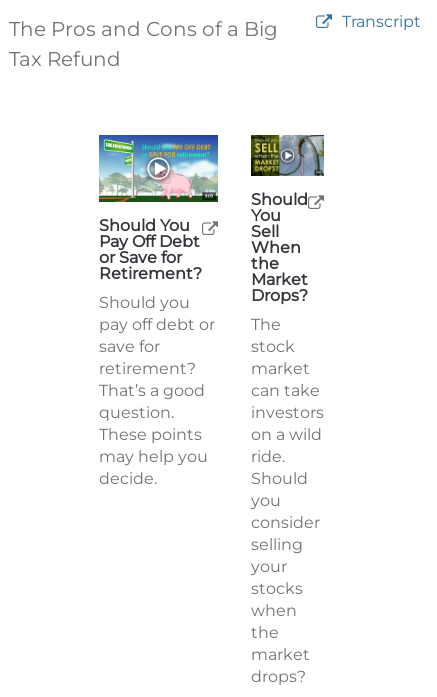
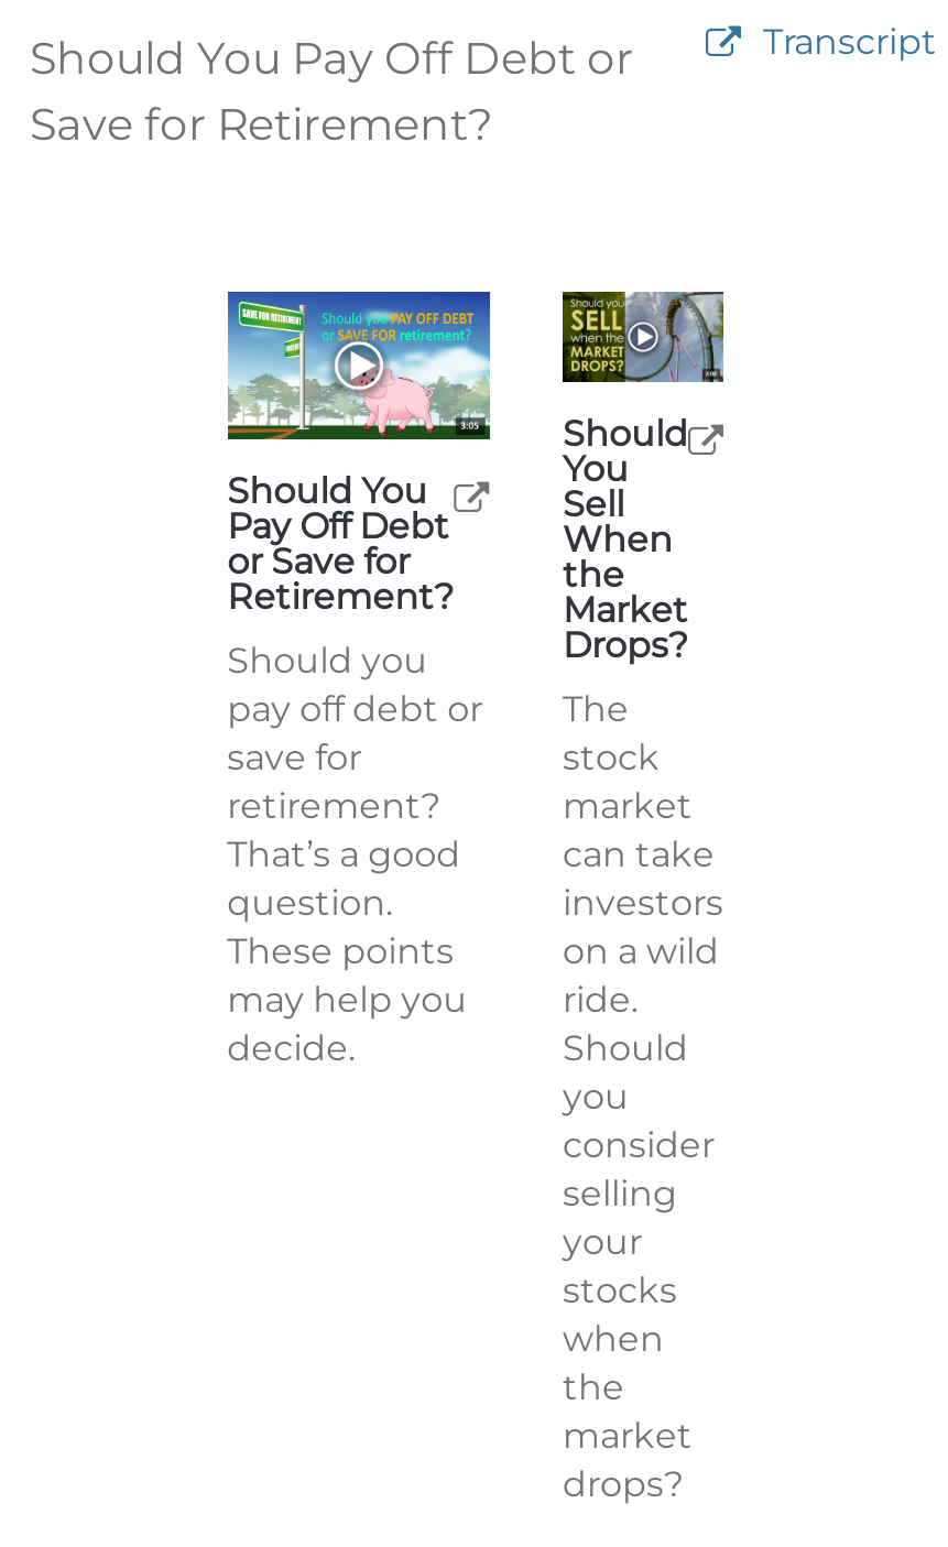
- The Pros and Cons of a Big
- Tax Refund
+ Should You Pay Off Debt or
+ Save for Retirement?
